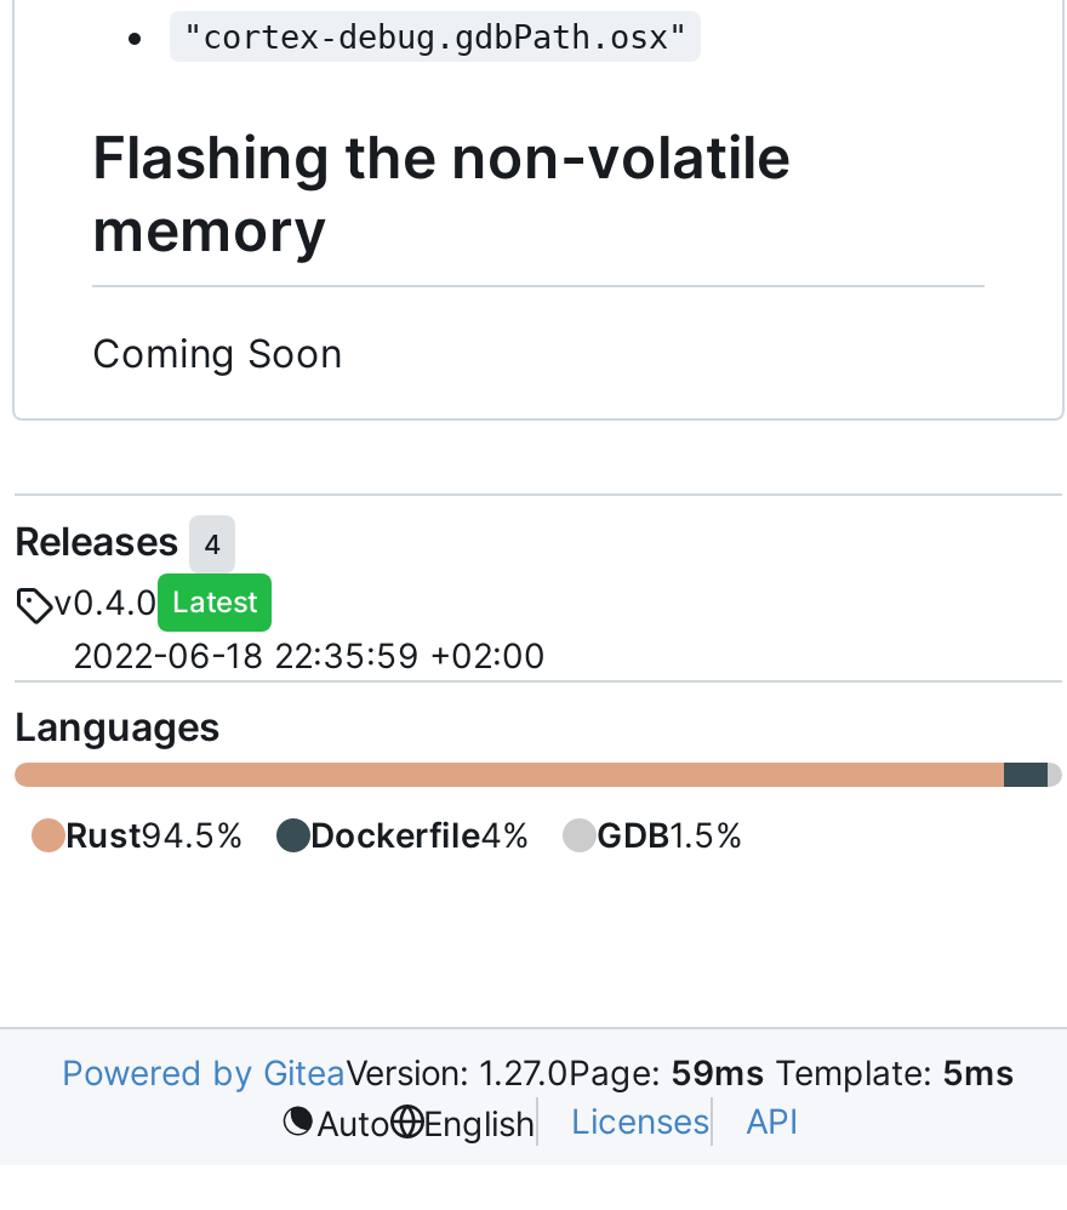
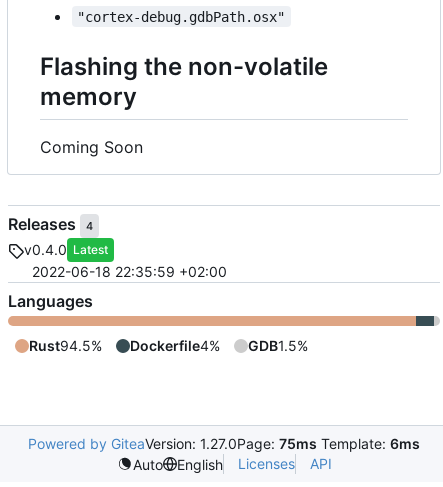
- Powered by GiteaVersion: 1.27.0Page: 59ms Template: 5ms
+ Powered by GiteaVersion: 1.27.0Page: 75ms Template: 6ms
